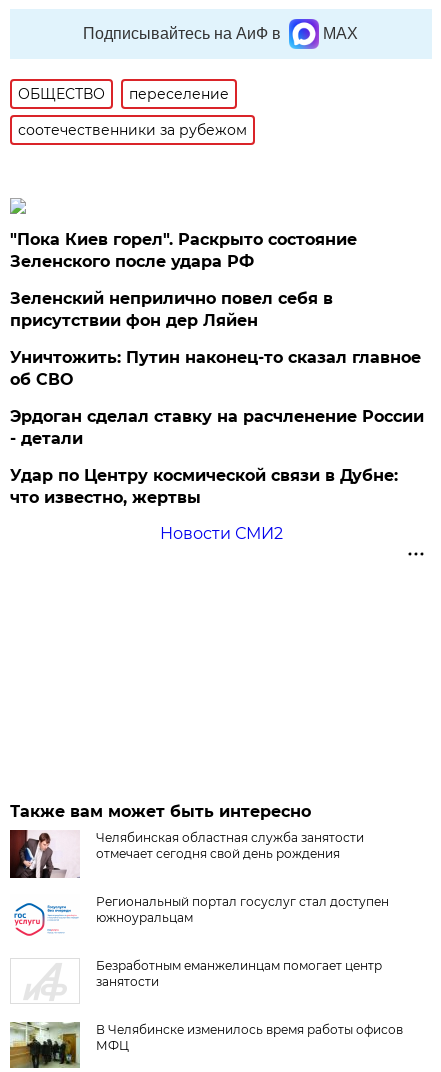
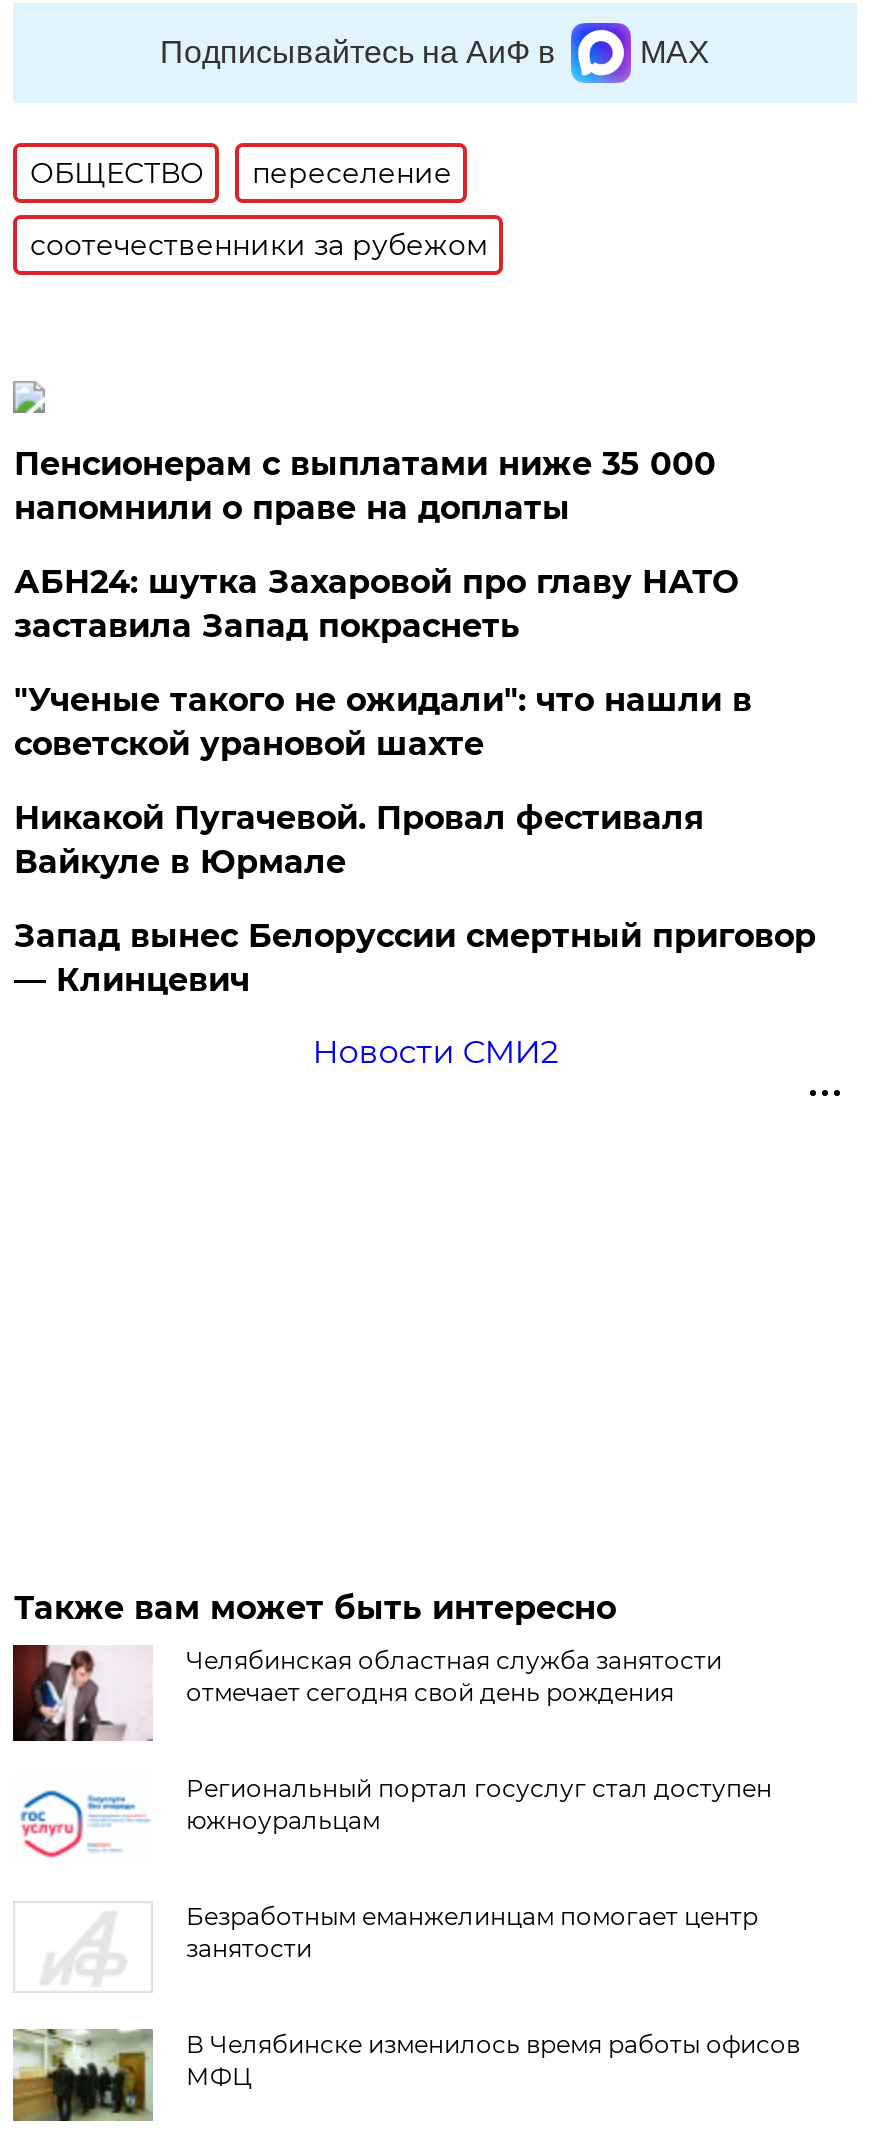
- "Пока Киев горел". Раскрыто состояние
- Зеленского после удара РФ
+ Пенсионерам с выплатами ниже 35 000
+ напомнили о праве на доплаты

- Зеленский неприлично повел cебя в
- присутствии фон дер Ляйен
+ АБН24: шутка Захаровой про главу НАТО
+ заставила Запад покраснеть

- Уничтожить: Путин наконец-то сказал главное
- об СВО
+ "Ученые такого не ожидали": что нашли в
+ советской урановой шахте

- Эрдоган сделал ставку на расчленение России
- - детали
+ Никакой Пугачевой. Провал фестиваля
+ Вайкуле в Юрмале

- Удар по Центру космической связи в Дубне:
- что известно, жертвы
+ Запад вынес Белоруссии смертный приговор
+ — Клинцевич
